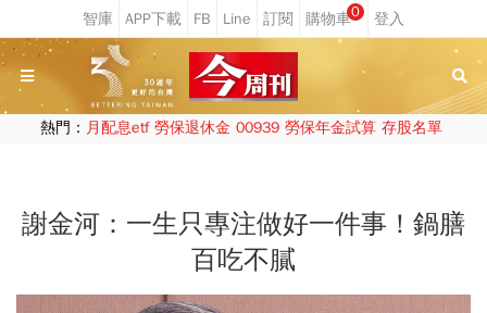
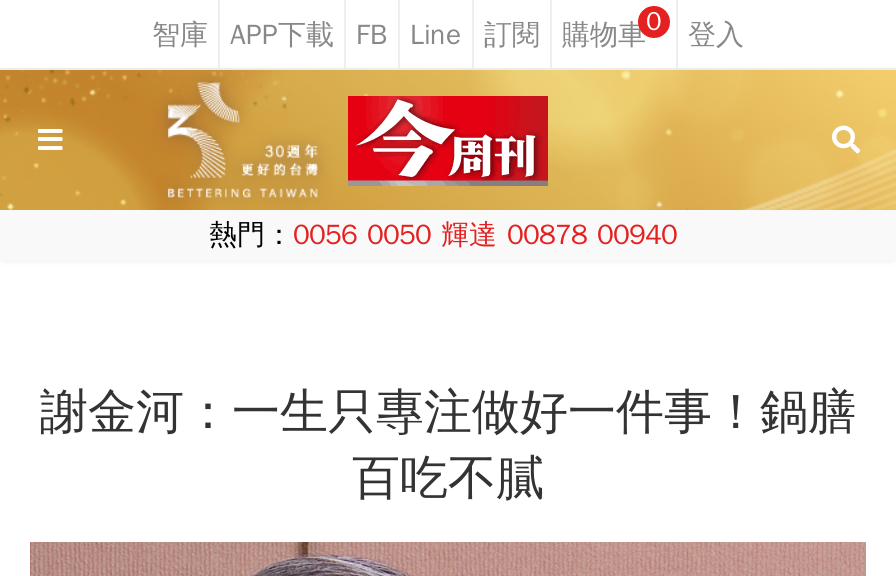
- 熱門：月配息etf 勞保退休金 00939 勞保年金試算 存股名單
+ 熱門：0056 0050 輝達 00878 00940
